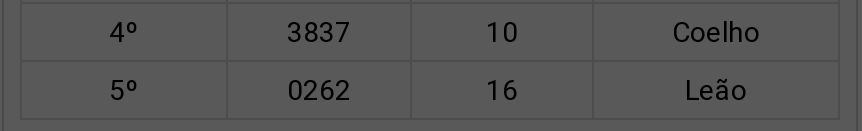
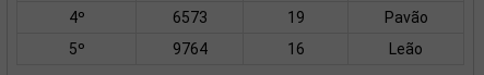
- 3837
- 10
- Coelho
+ 6573
+ 19
+ Pavão

- 0262
+ 9764
